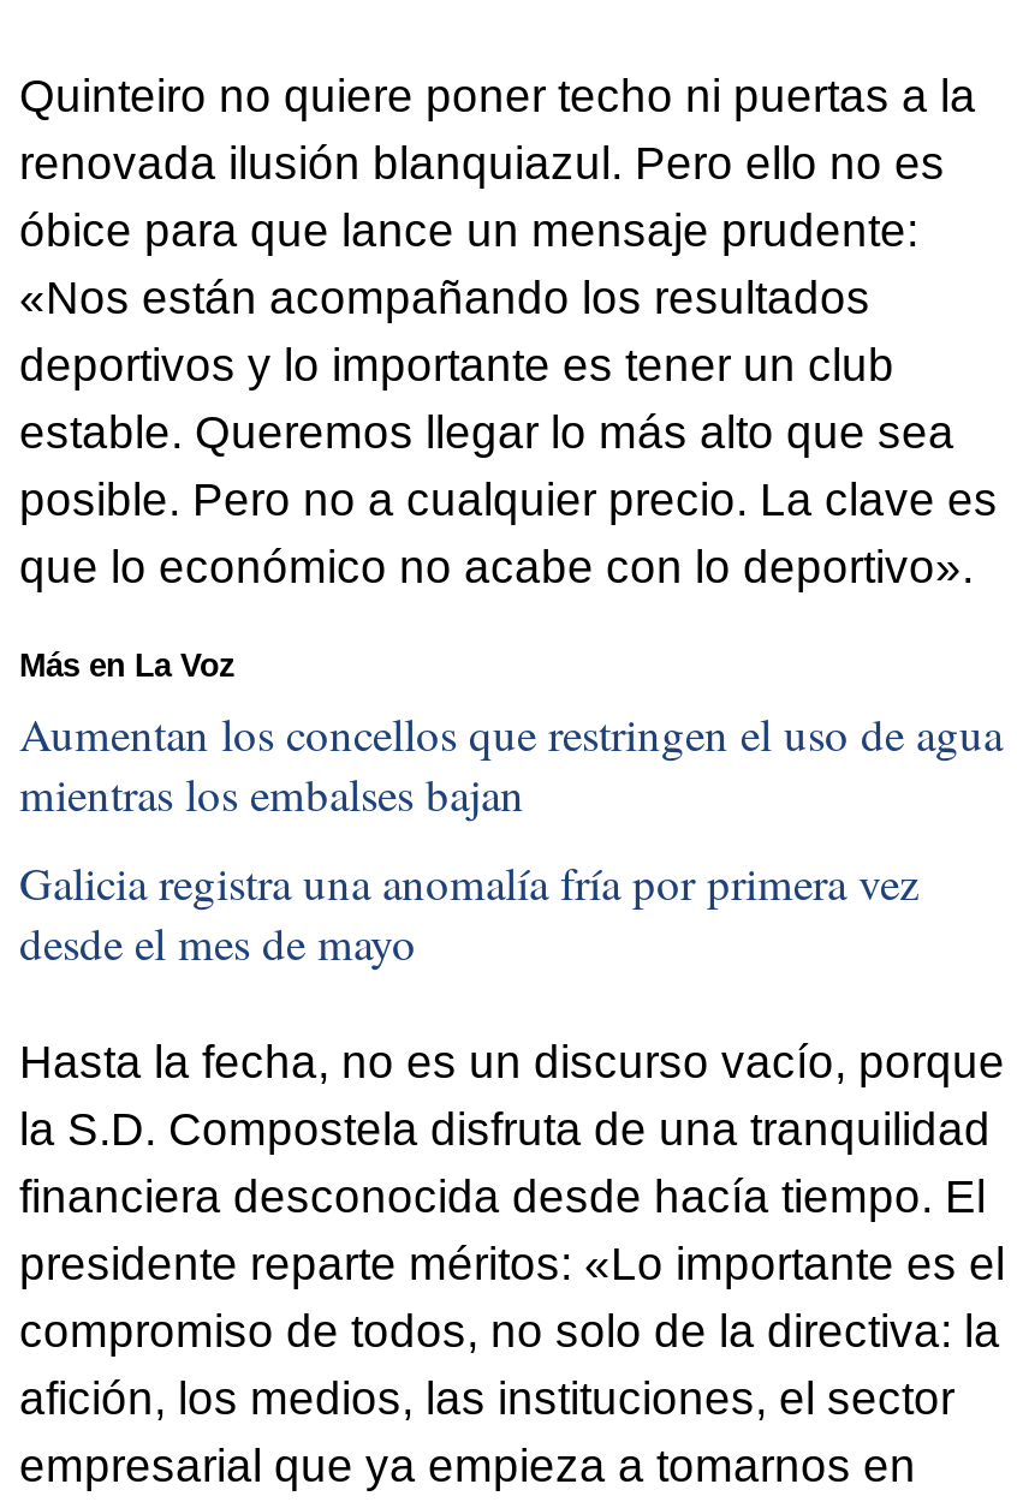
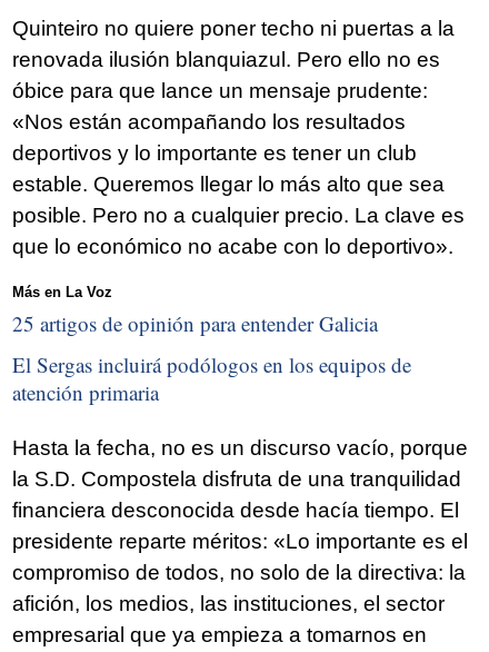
- Aumentan los concellos que restringen el uso de agua
- mientras los embalses bajan
+ 25 artigos de opinión para entender Galicia

- Galicia registra una anomalía fría por primera vez
- desde el mes de mayo
+ El Sergas incluirá podólogos en los equipos de
+ atención primaria
